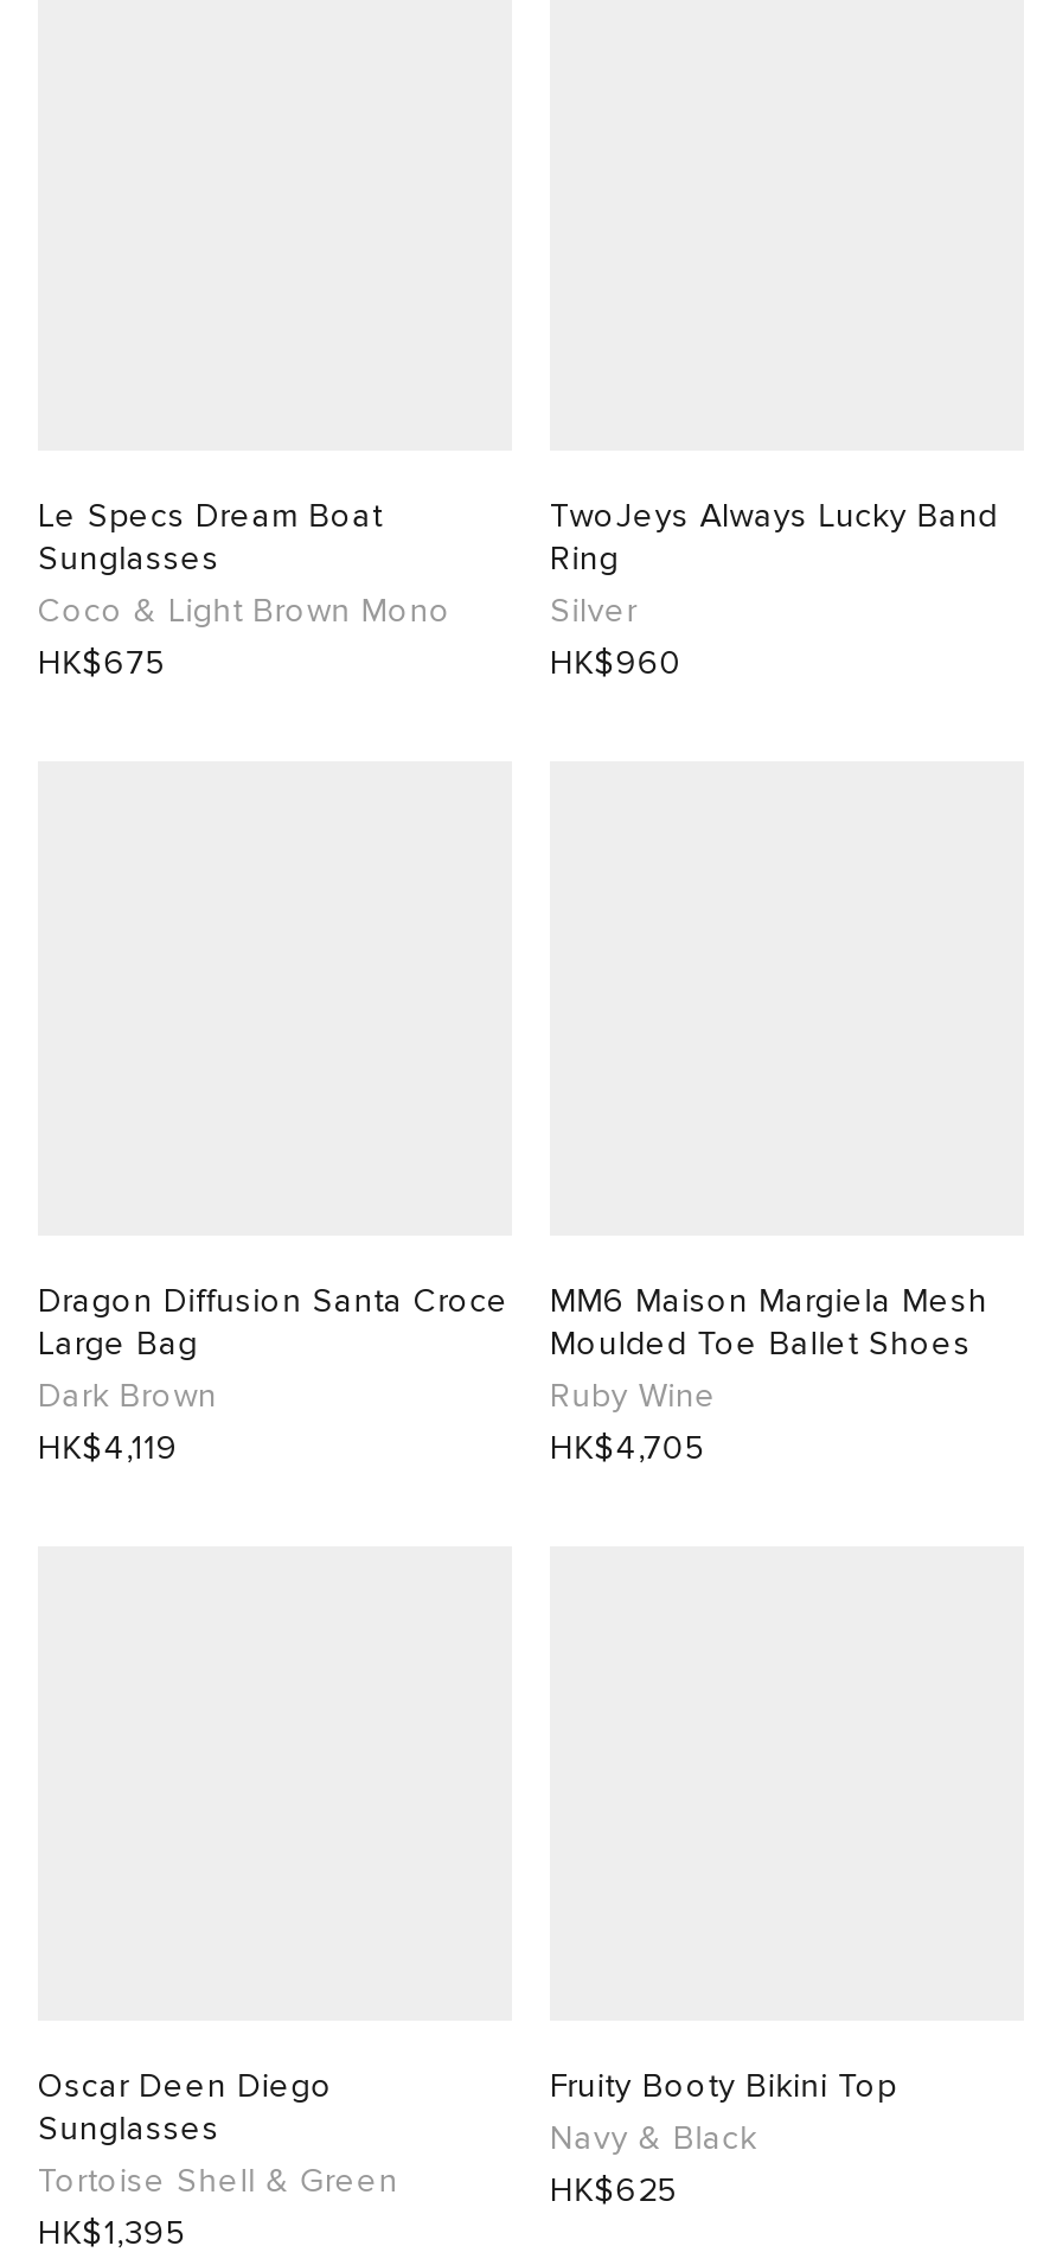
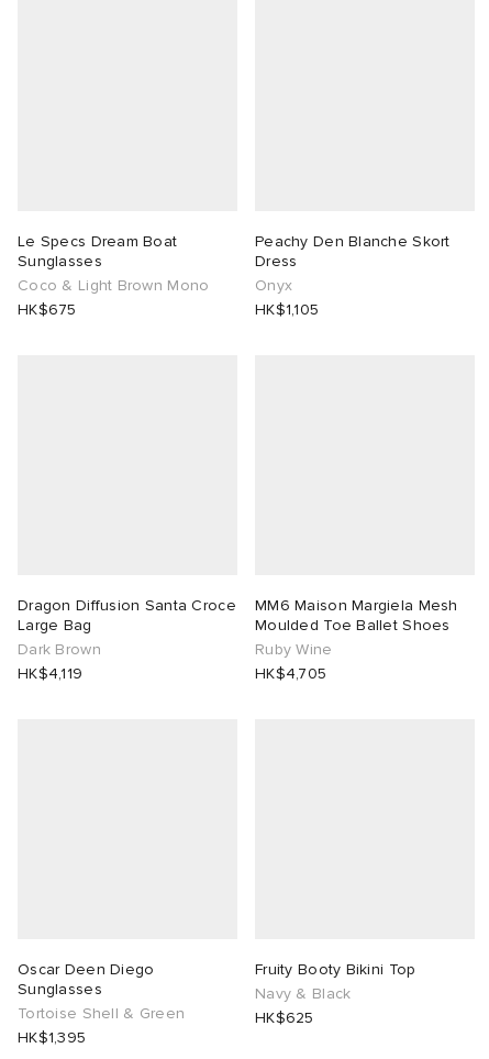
- TwoJeys Always Lucky Band
- Ring
- Silver
- HK$960
+ Peachy Den Blanche Skort
+ Dress
+ Onyx
+ HK$1,105
